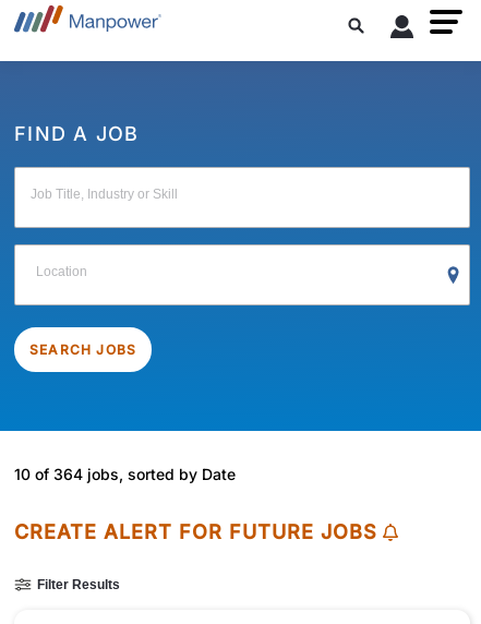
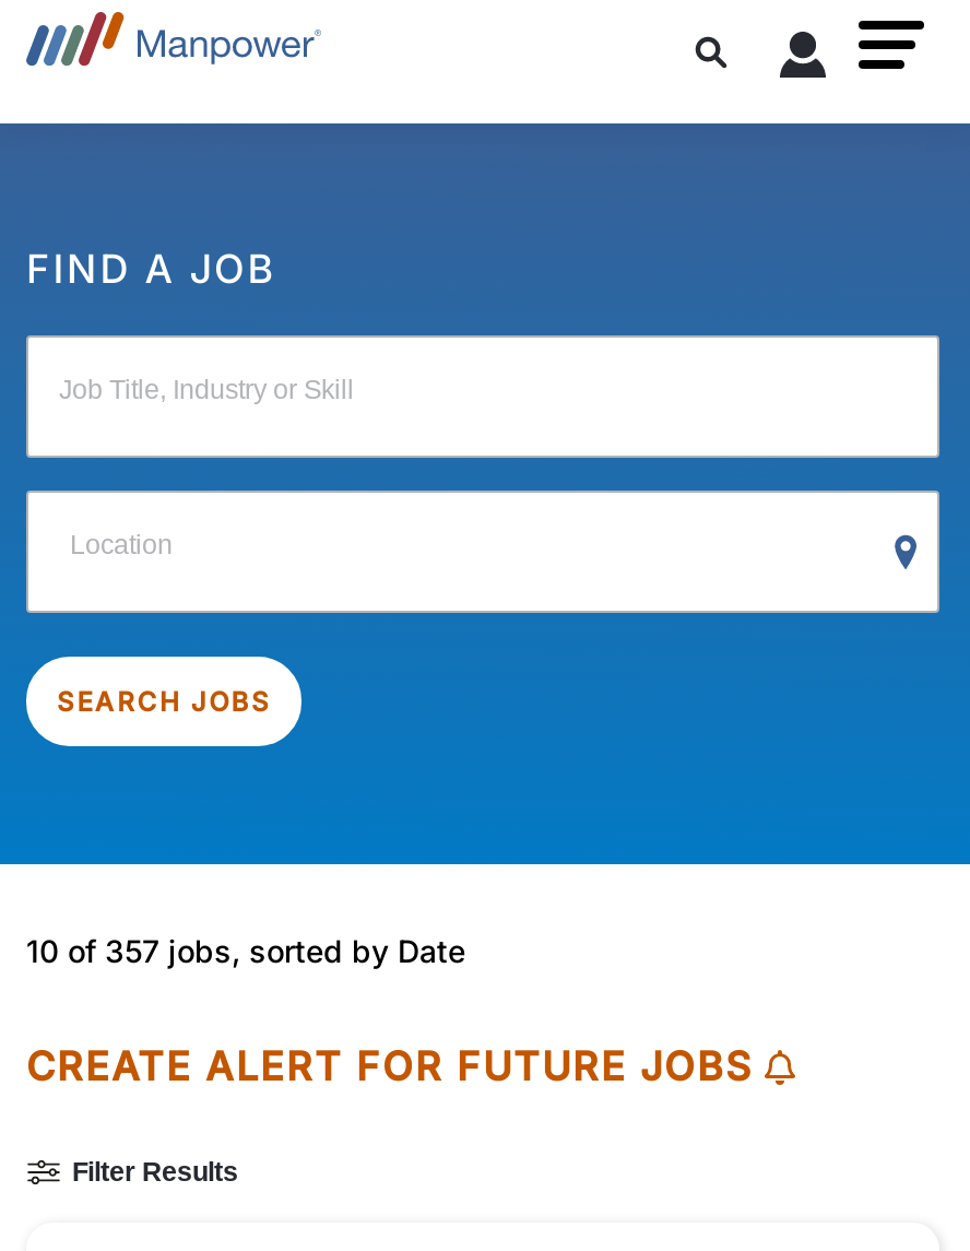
- 10 of 364 jobs, sorted by Date
+ 10 of 357 jobs, sorted by Date
